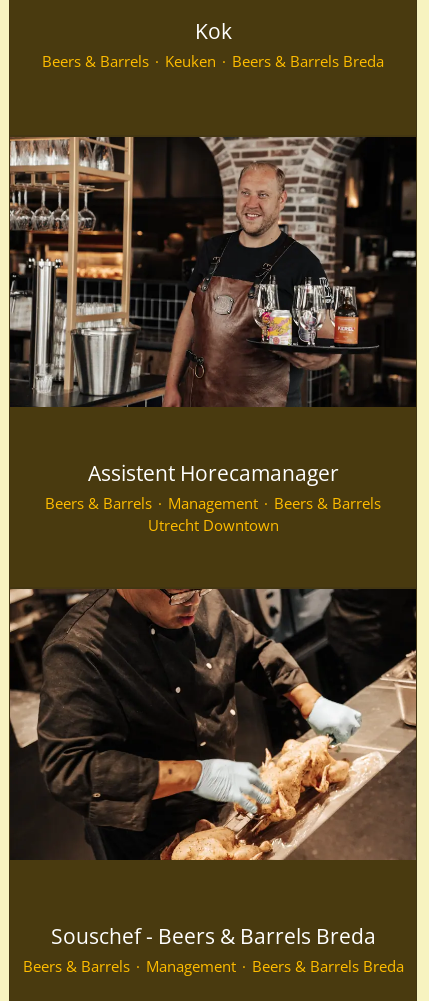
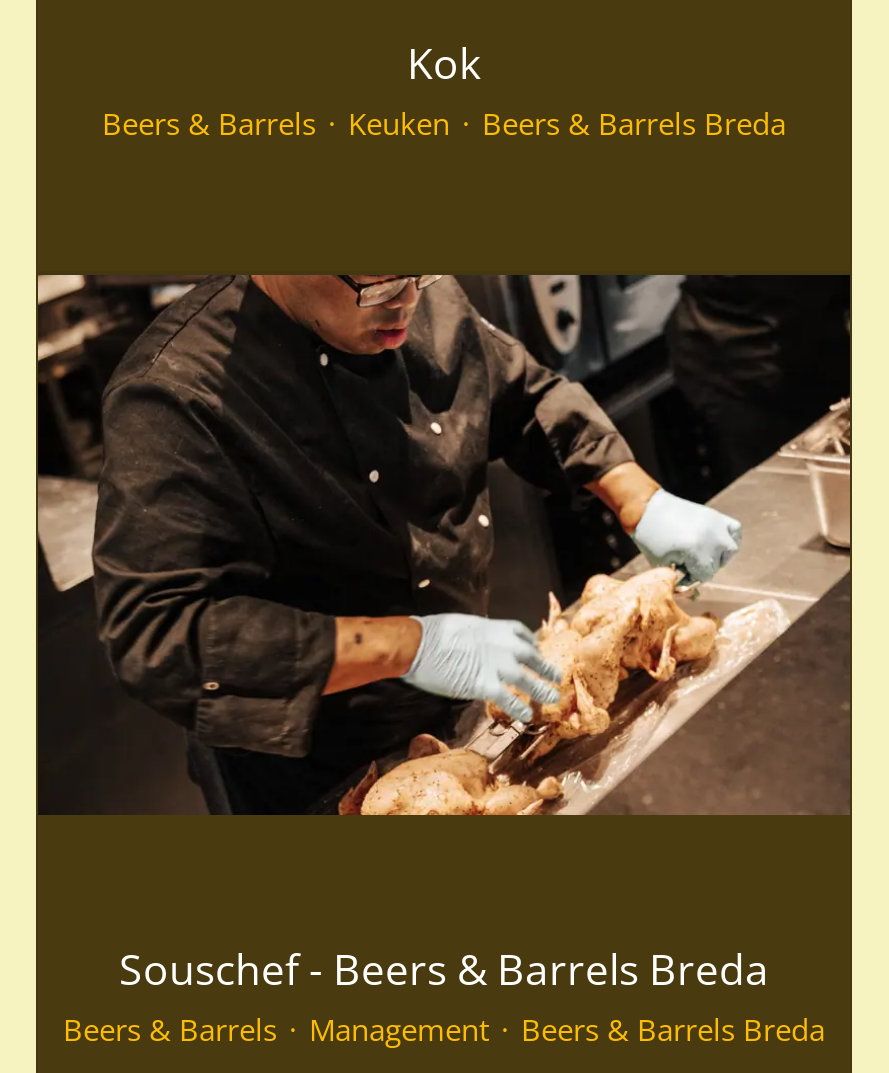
- [image]

- Assistent Horecamanager
- Beers & Barrels · Management · Beers & Barrels
- Utrecht Downtown
